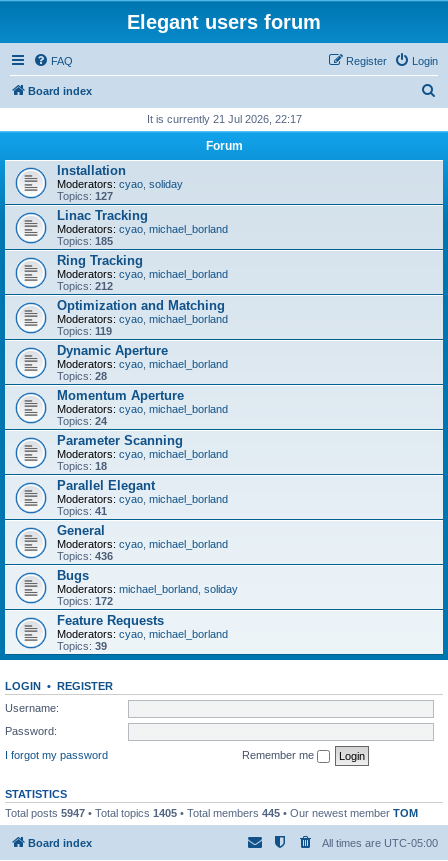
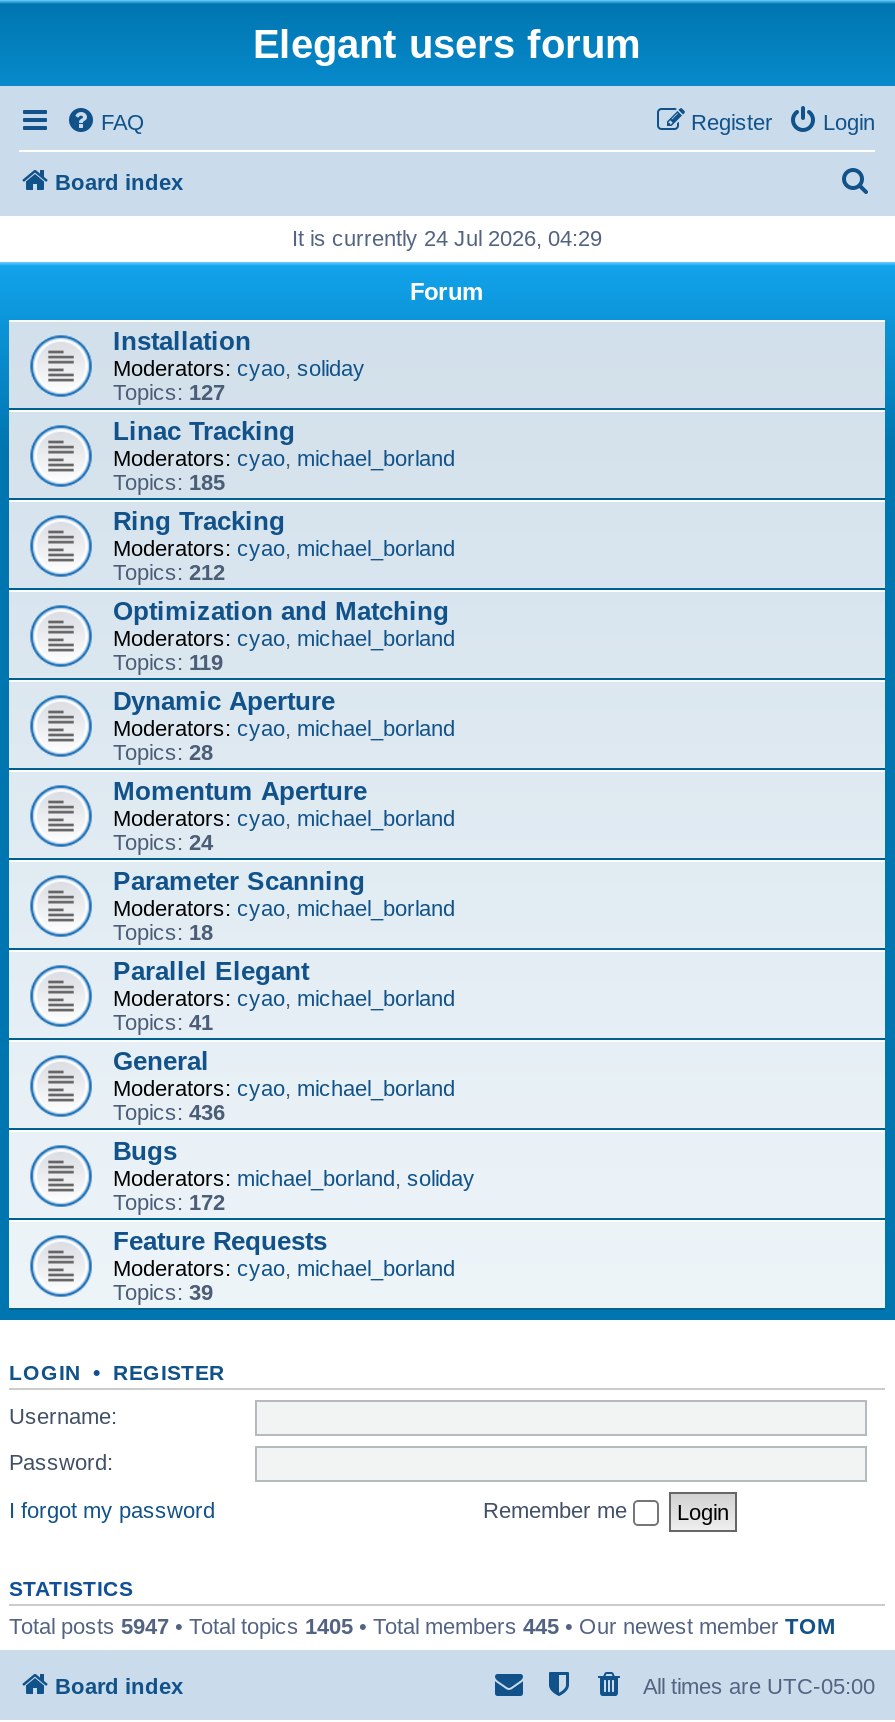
- It is currently 21 Jul 2026, 22:17
+ It is currently 24 Jul 2026, 04:29
